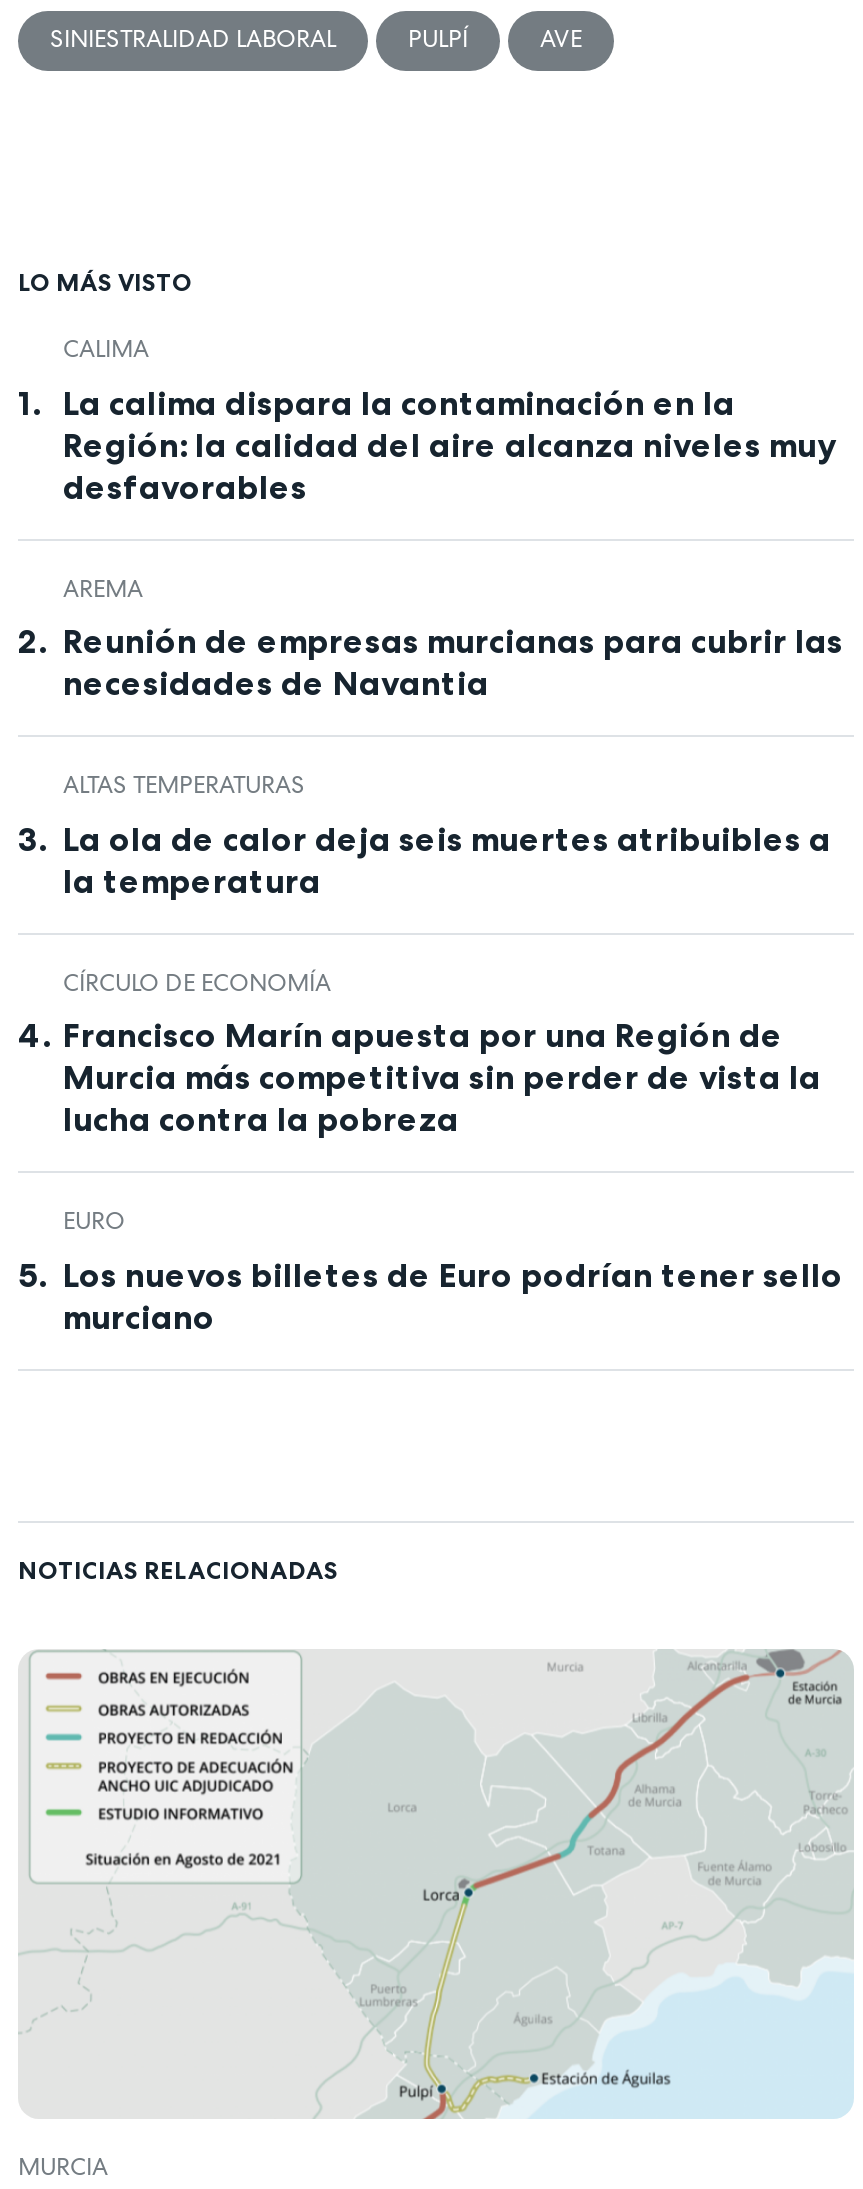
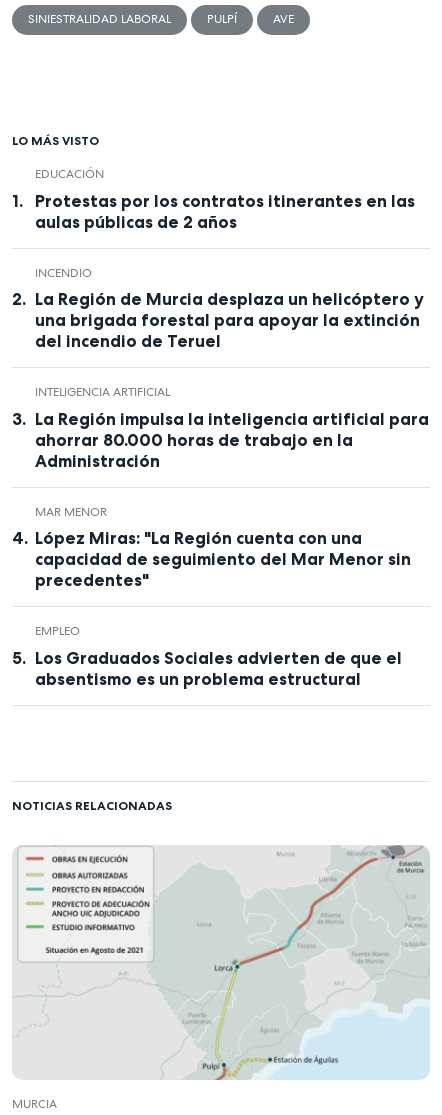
- CALIMA
- La calima dispara la contaminación en la
- Región: la calidad del aire alcanza niveles muy
- desfavorables
+ EDUCACIÓN
+ Protestas por los contratos itinerantes en las
+ aulas públicas de 2 años

- AREMA
- Reunión de empresas murcianas para cubrir las
- necesidades de Navantia
+ INCENDIO
+ La Región de Murcia desplaza un helicóptero y
+ una brigada forestal para apoyar la extinción
+ del incendio de Teruel

- ALTAS TEMPERATURAS
- La ola de calor deja seis muertes atribuibles a
- la temperatura
+ INTELIGENCIA ARTIFICIAL
+ La Región impulsa la inteligencia artificial para
+ ahorrar 80.000 horas de trabajo en la
+ Administración

- CÍRCULO DE ECONOMÍA
- Francisco Marín apuesta por una Región de
- Murcia más competitiva sin perder de vista la
- lucha contra la pobreza
+ MAR MENOR
+ López Miras: "La Región cuenta con una
+ capacidad de seguimiento del Mar Menor sin
+ precedentes"

- EURO
- Los nuevos billetes de Euro podrían tener sello
- murciano
+ EMPLEO
+ Los Graduados Sociales advierten de que el
+ absentismo es un problema estructural
